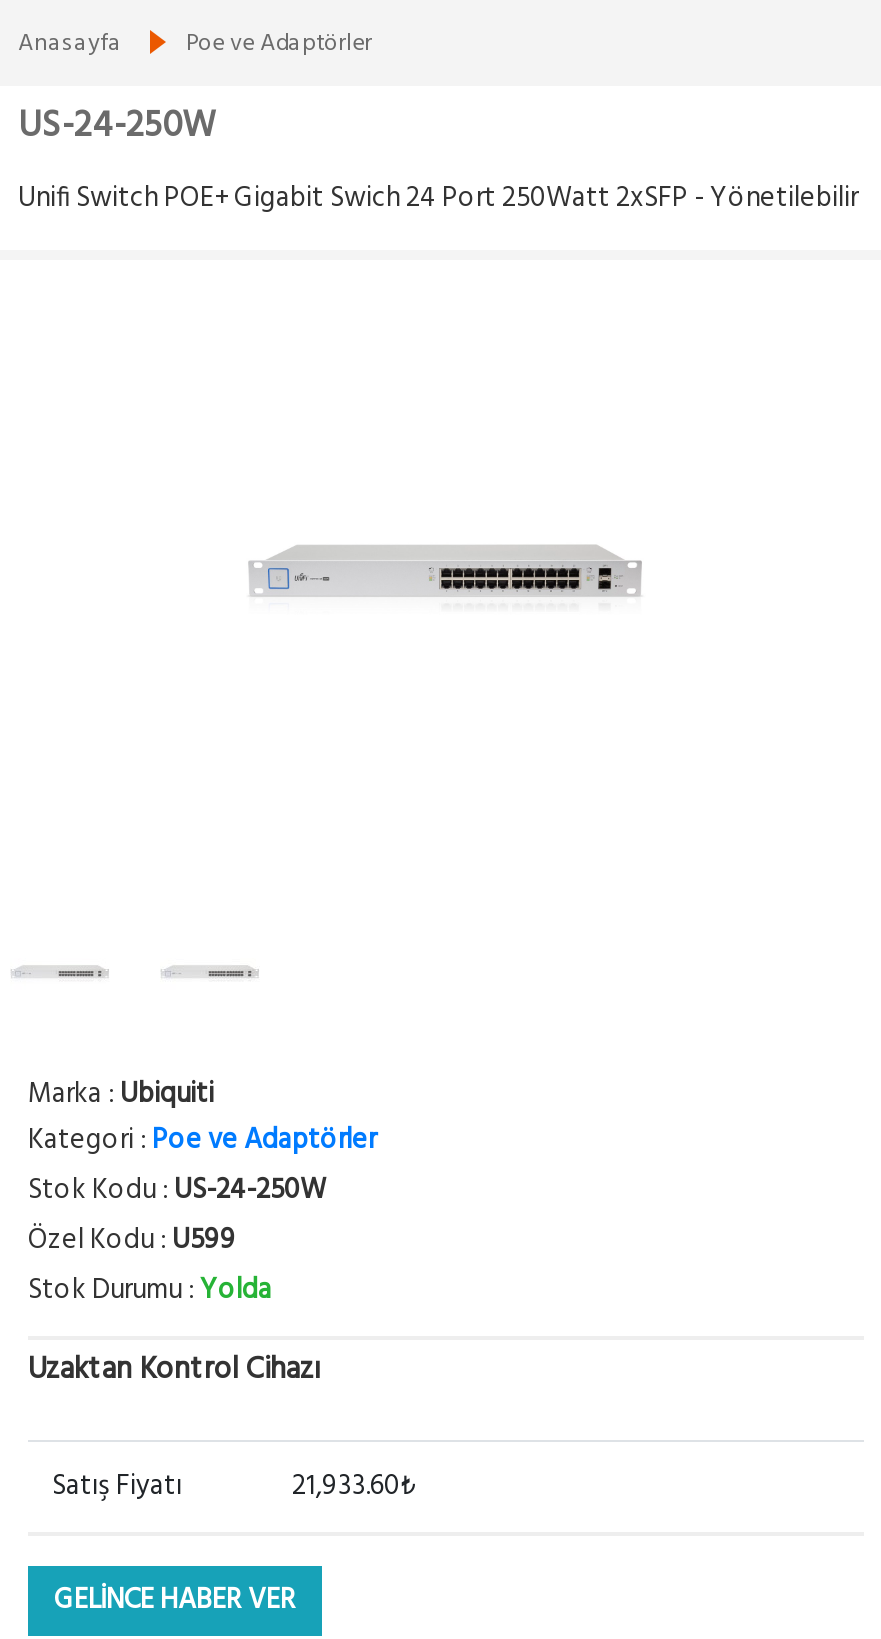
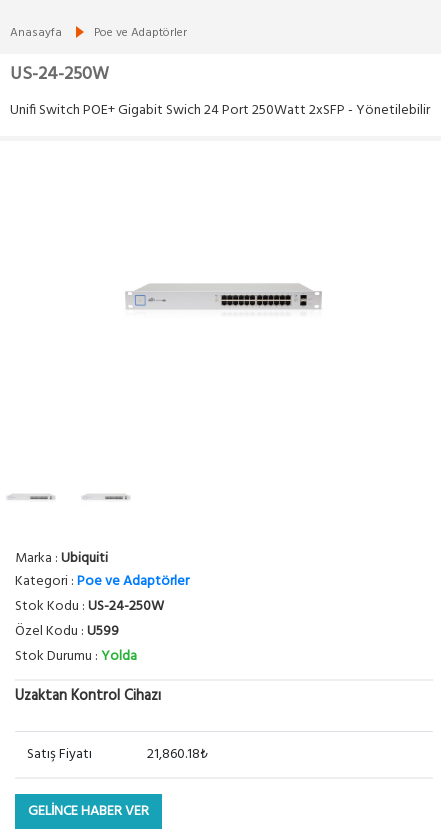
- 21,933.60₺
+ 21,860.18₺
